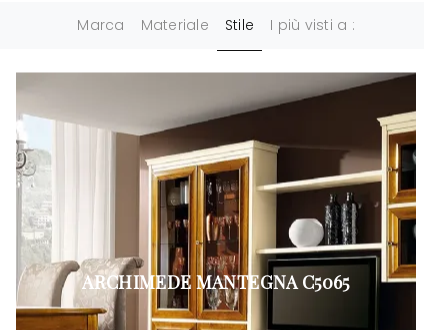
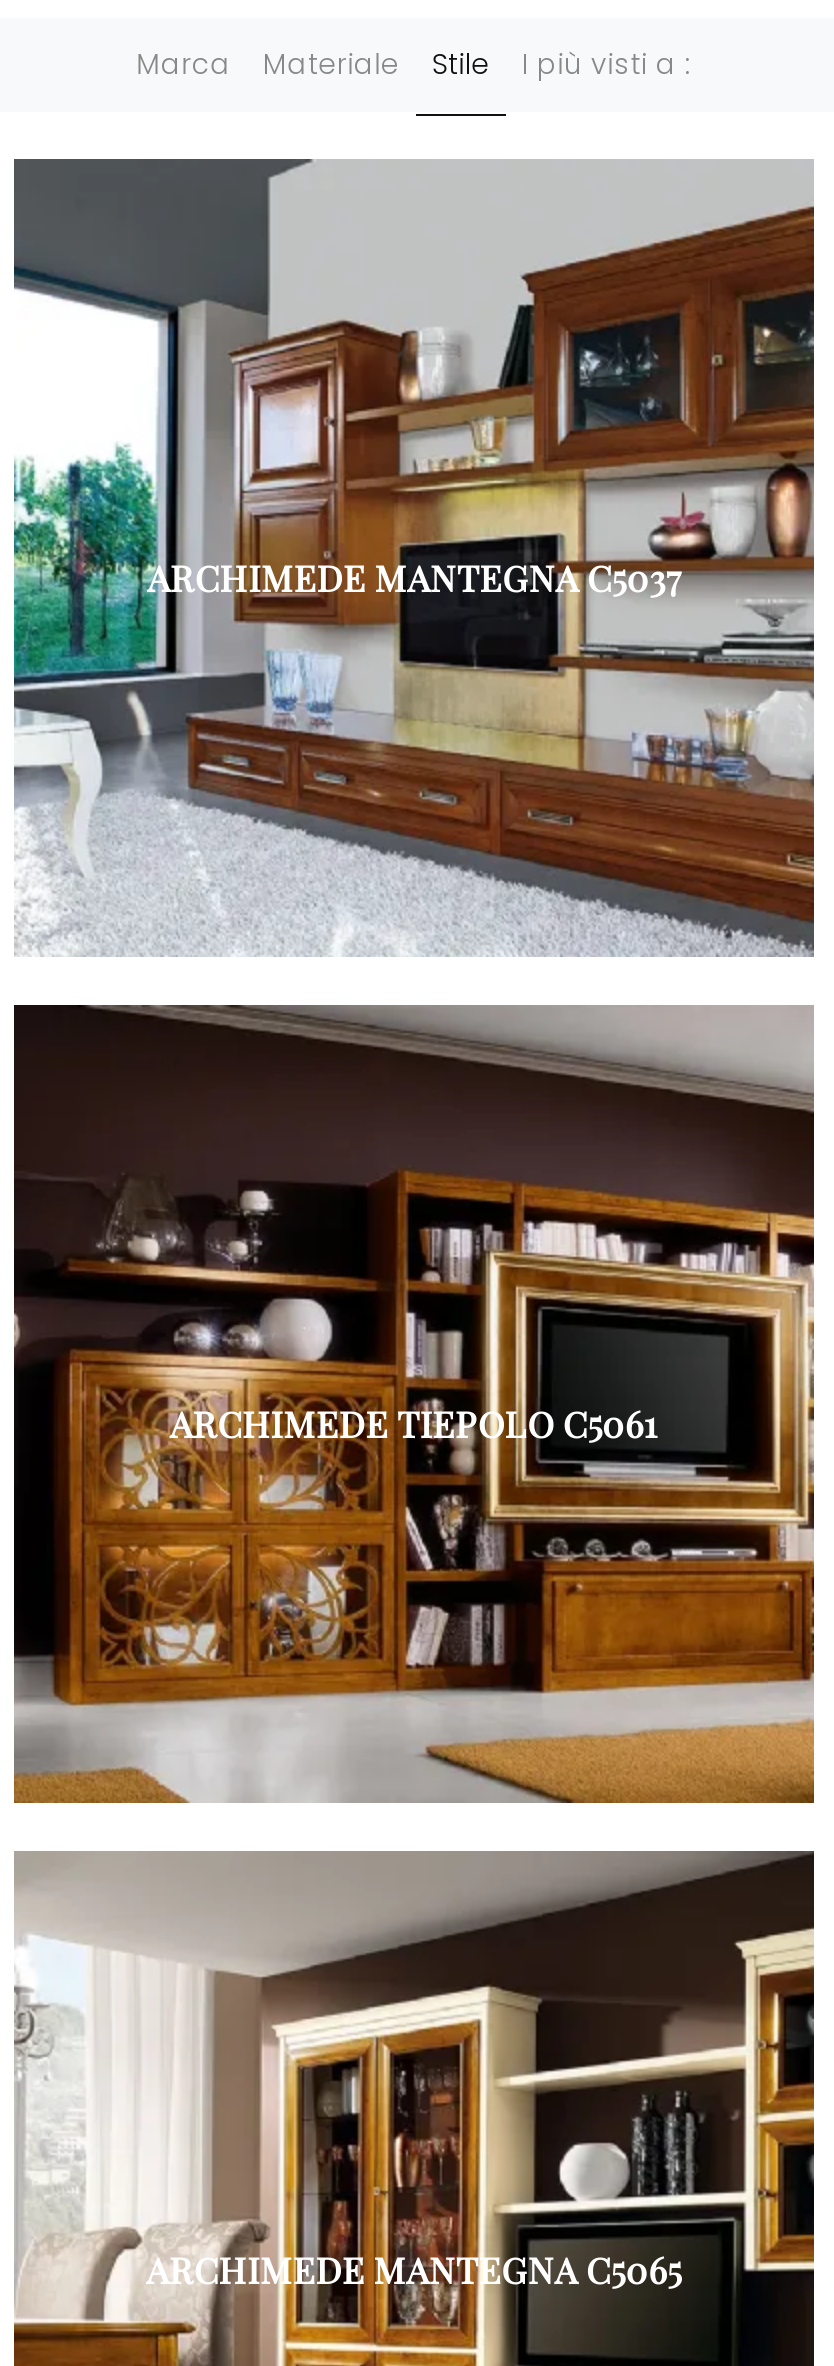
+ [image]
+ ARCHIMEDE MANTEGNA C5037

+ [image]
+ ARCHIMEDE TIEPOLO C5061
